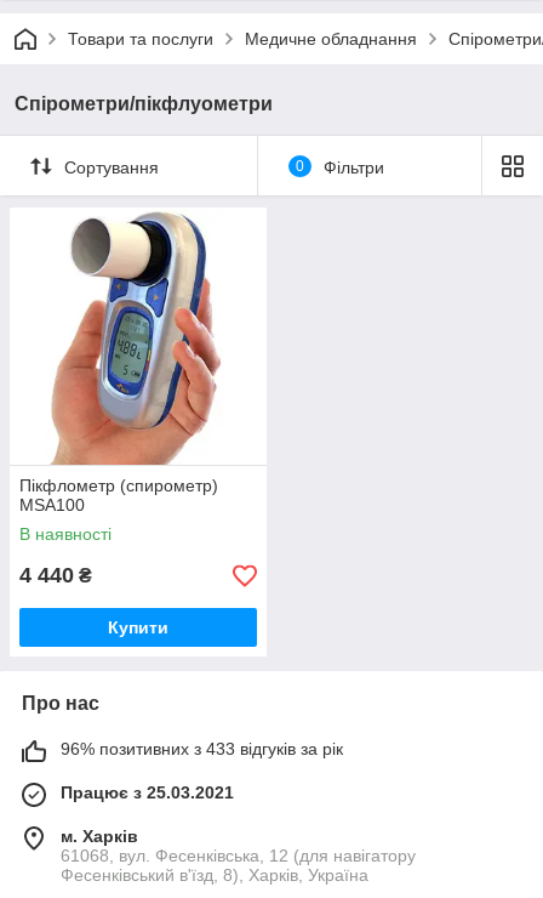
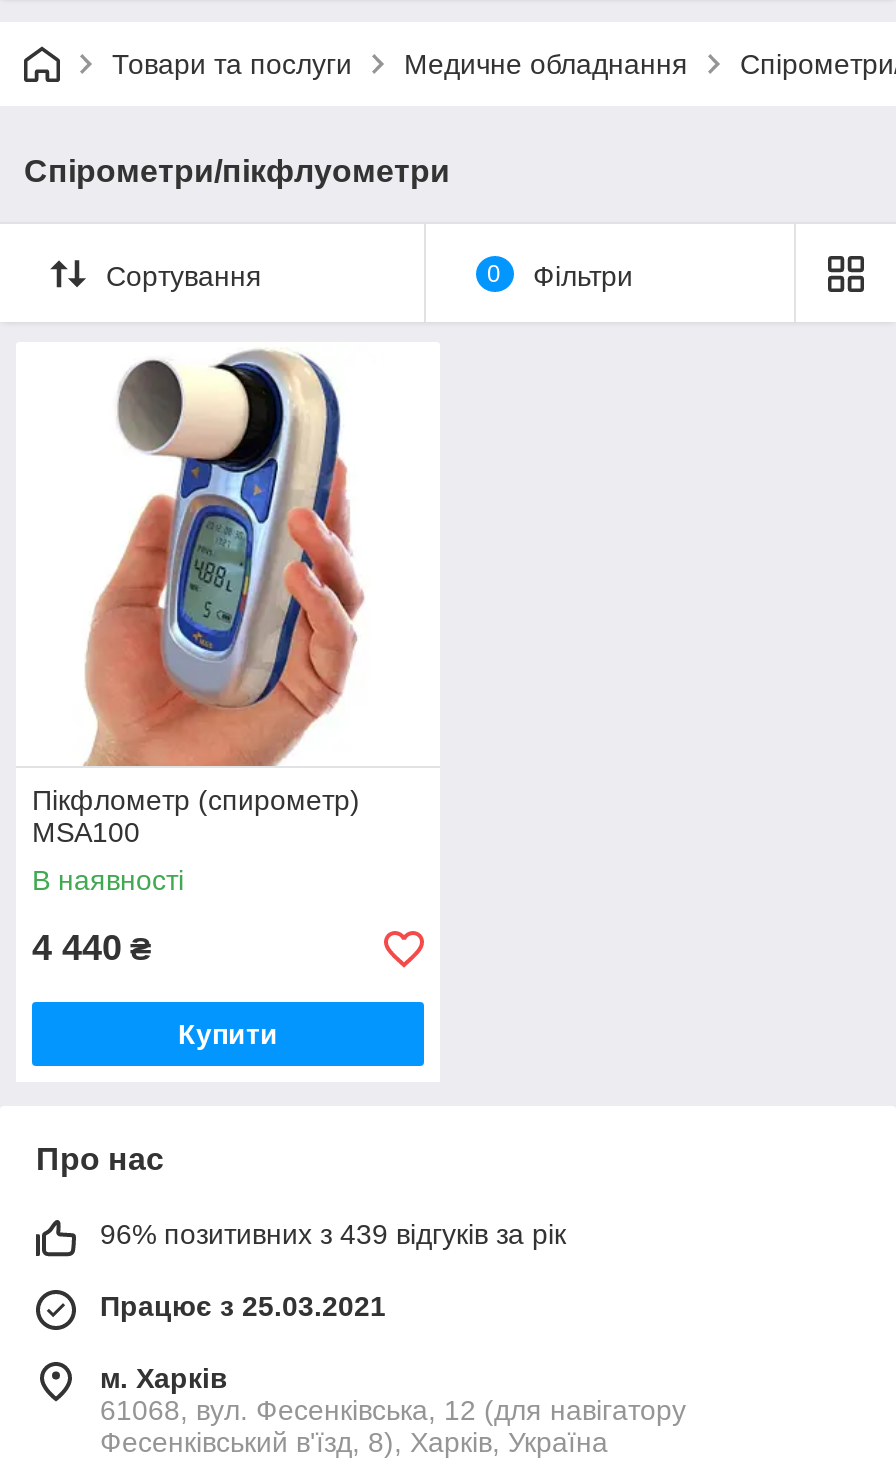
- 96% позитивних з 433 відгуків за рік
+ 96% позитивних з 439 відгуків за рік
